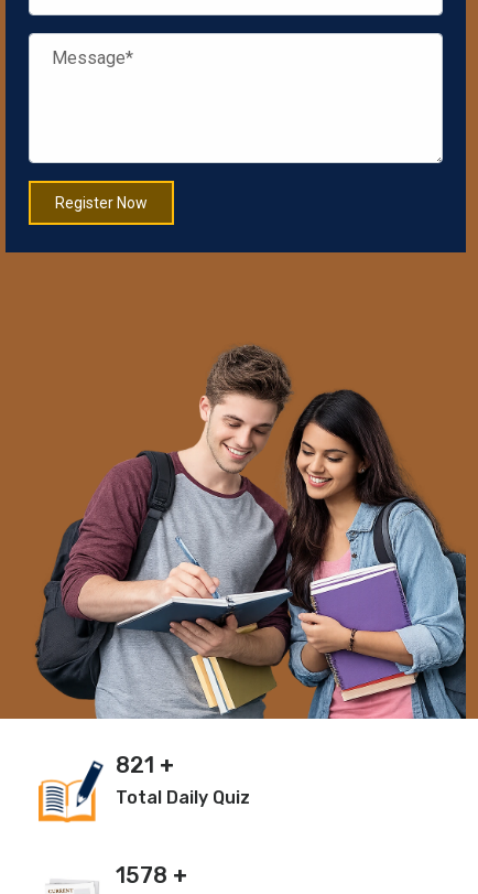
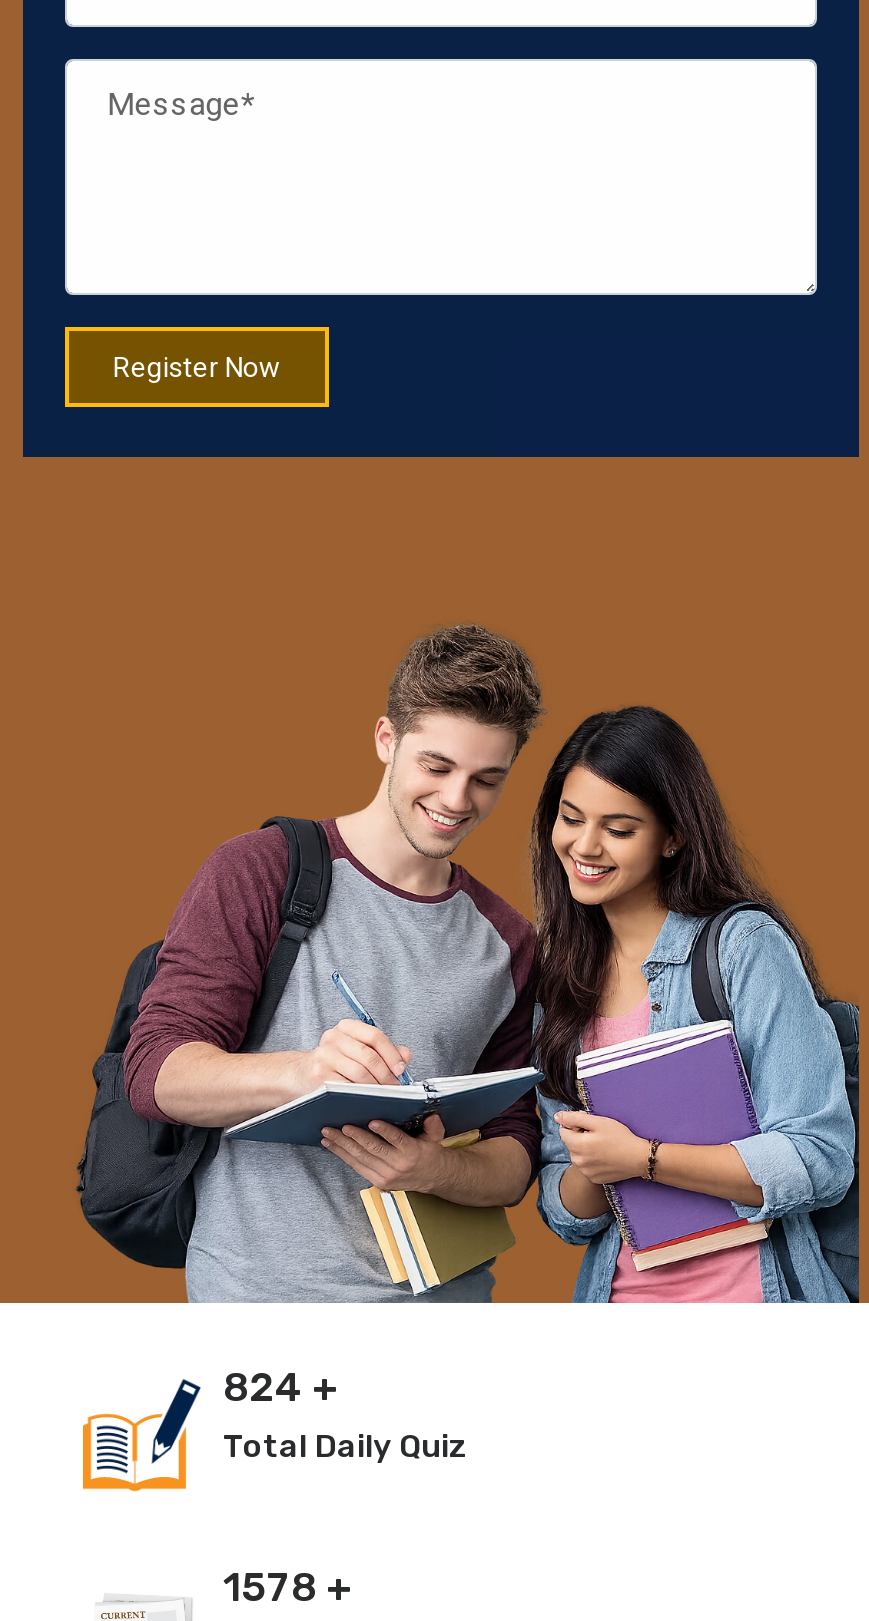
- 821 +
+ 824 +
